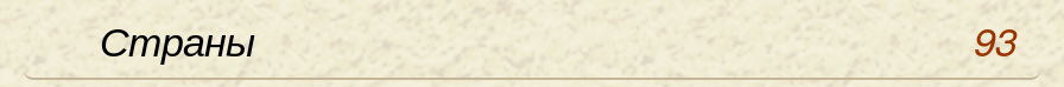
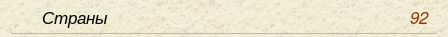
- 93
+ 92
